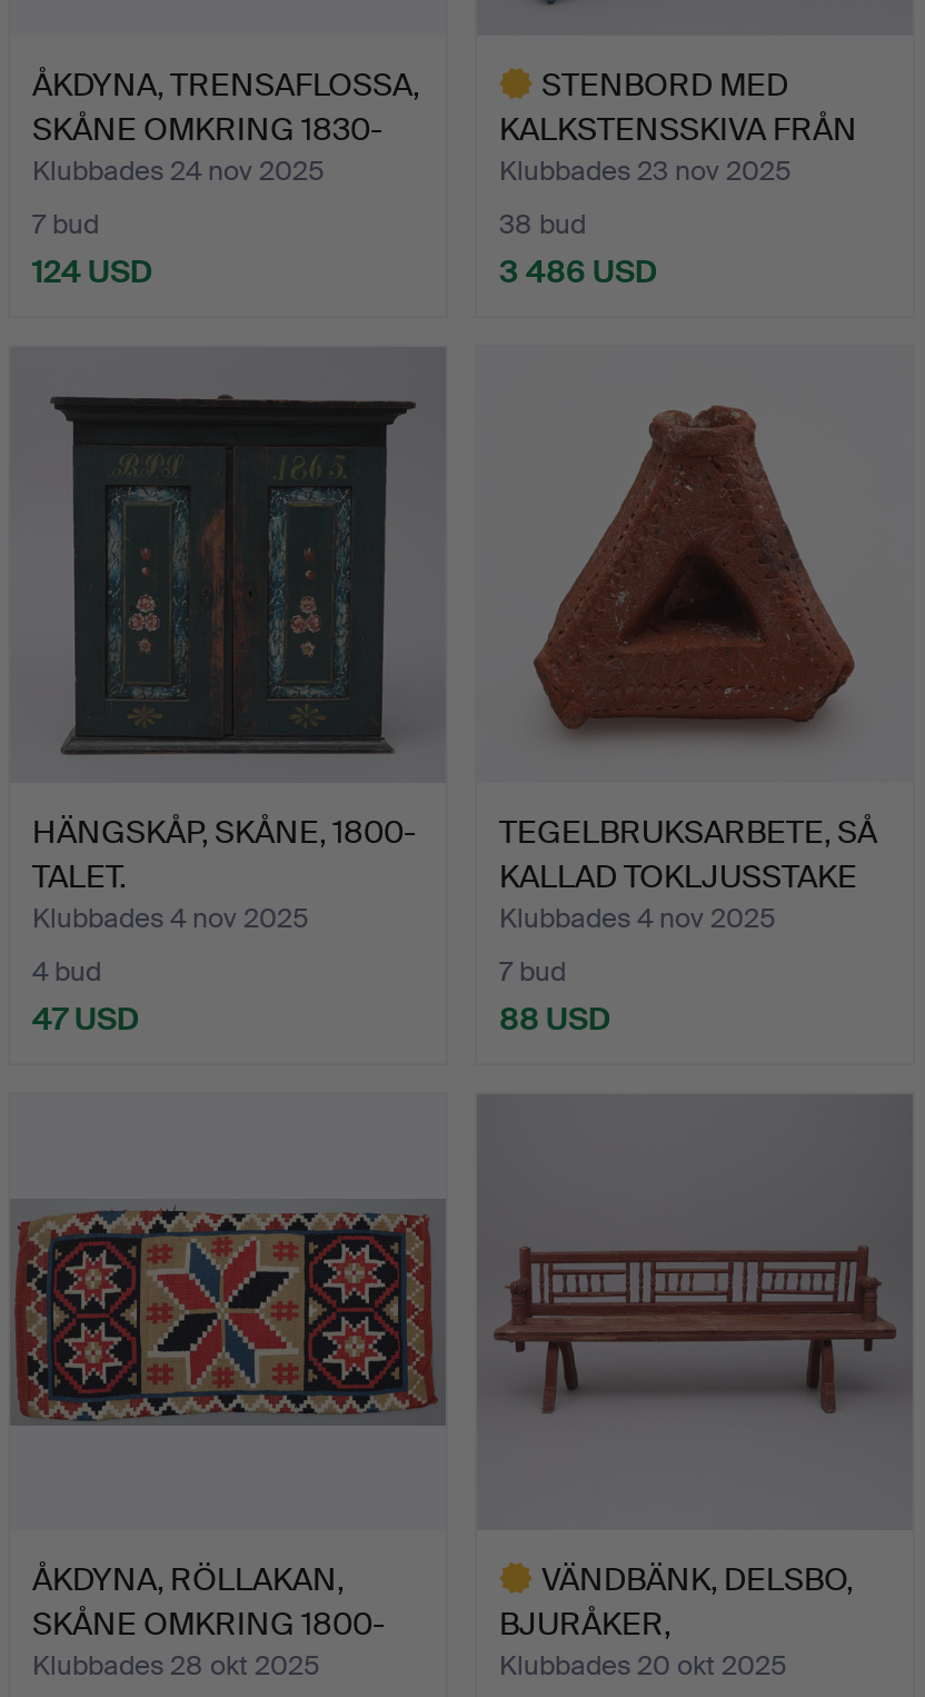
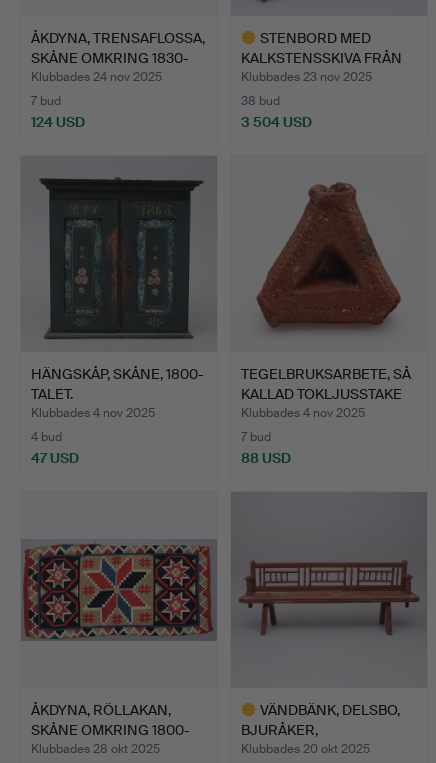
- 3 486 USD
+ 3 504 USD
